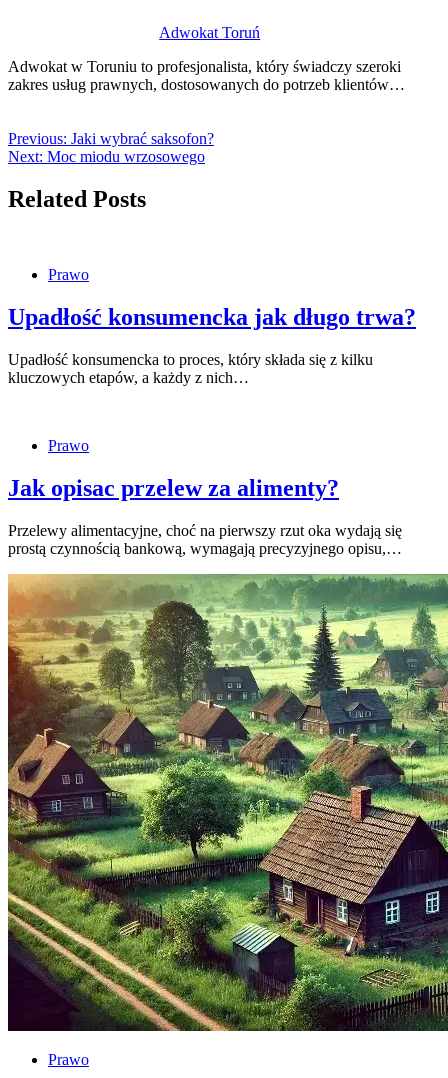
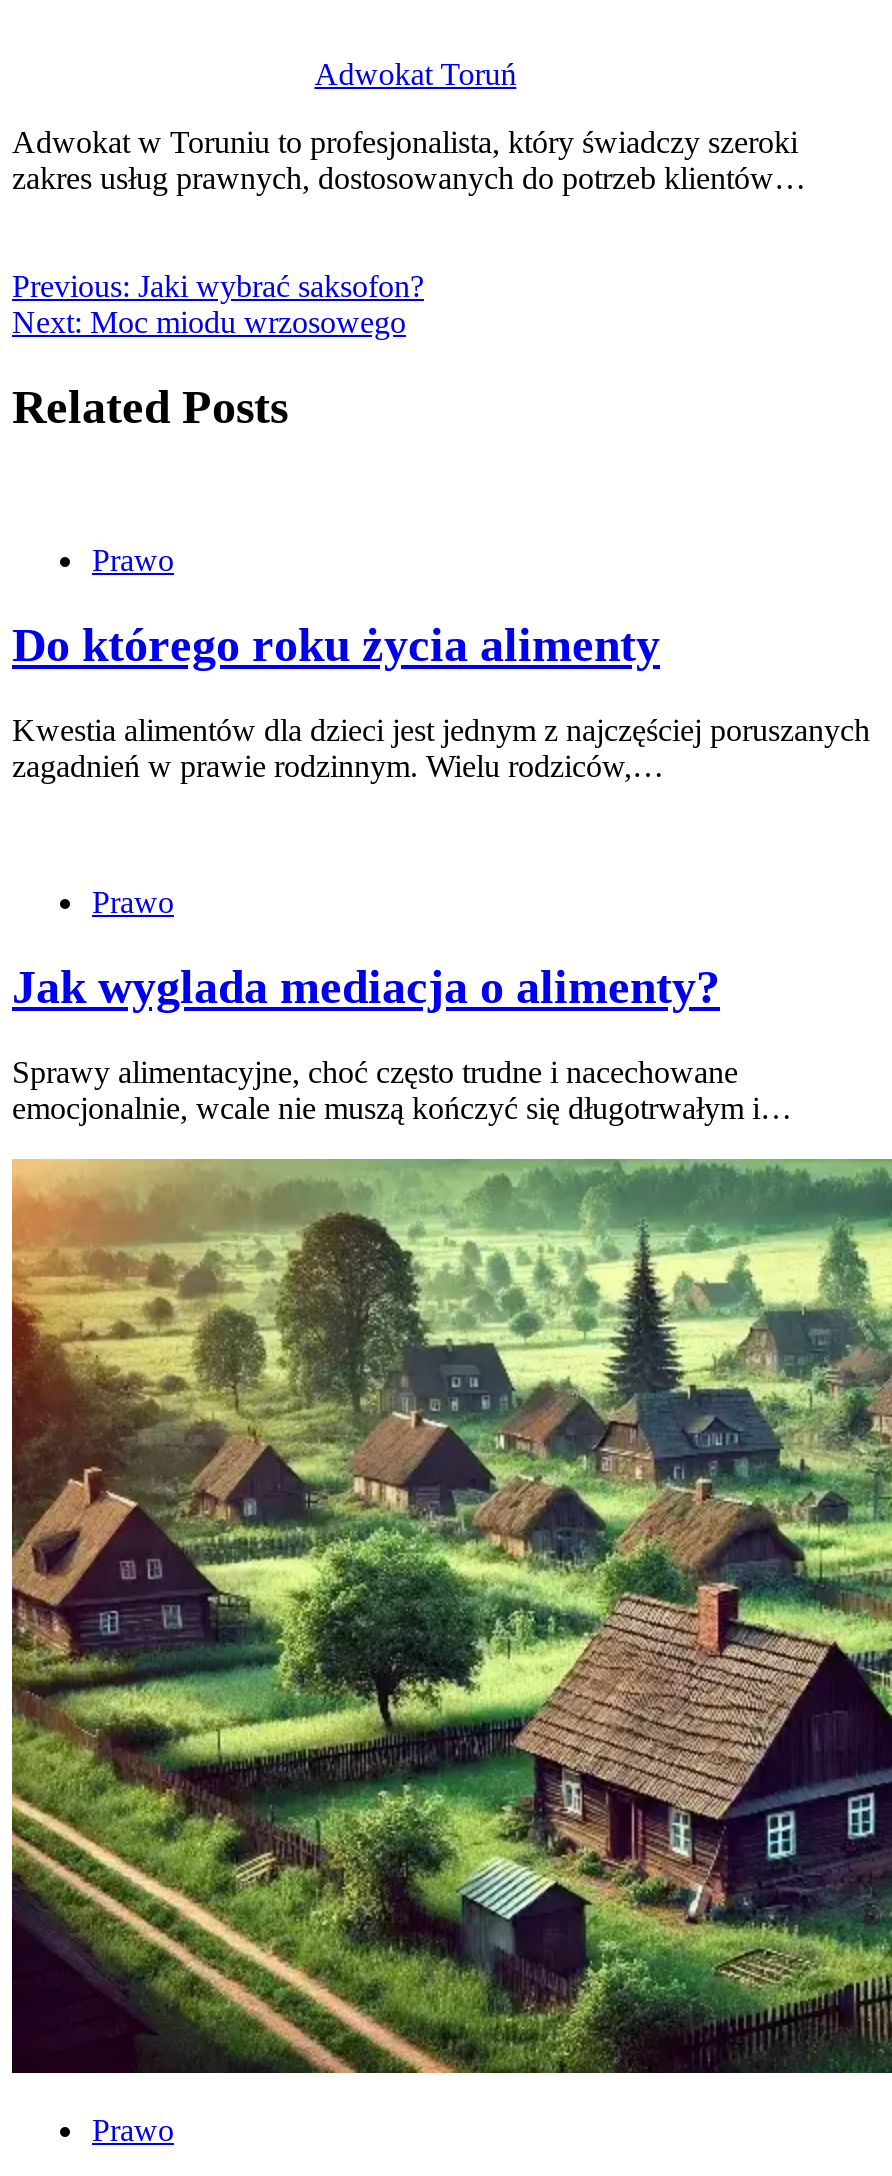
- Upadłość konsumencka jak długo trwa?
+ Do którego roku życia alimenty

- Upadłość konsumencka to proces, który składa się z kilku
- kluczowych etapów, a każdy z nich…
+ Kwestia alimentów dla dzieci jest jednym z najczęściej poruszanych
+ zagadnień w prawie rodzinnym. Wielu rodziców,…

- Jak opisac przelew za alimenty?
+ Jak wyglada mediacja o alimenty?

- Przelewy alimentacyjne, choć na pierwszy rzut oka wydają się
- prostą czynnością bankową, wymagają precyzyjnego opisu,…
+ Sprawy alimentacyjne, choć często trudne i nacechowane
+ emocjonalnie, wcale nie muszą kończyć się długotrwałym i…
